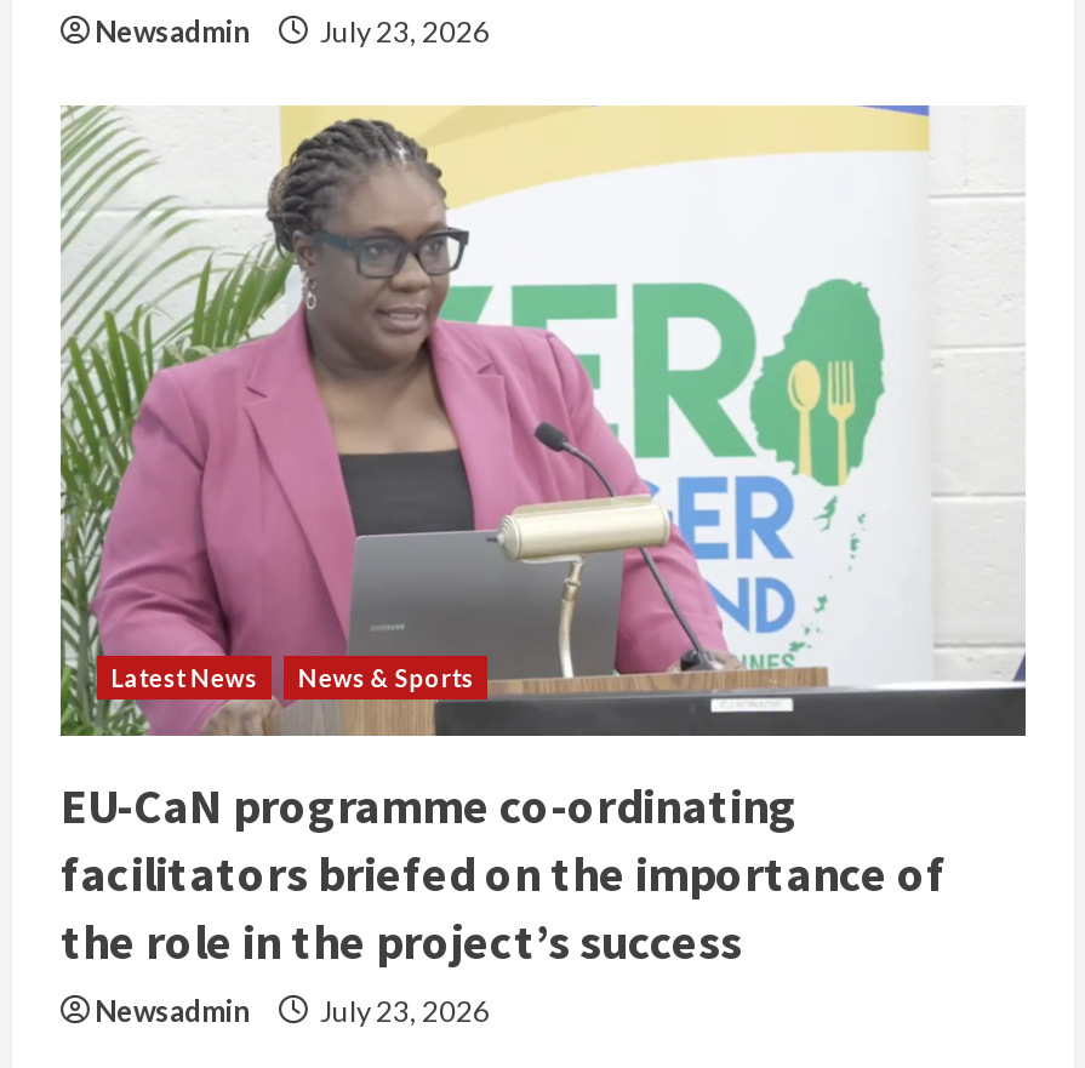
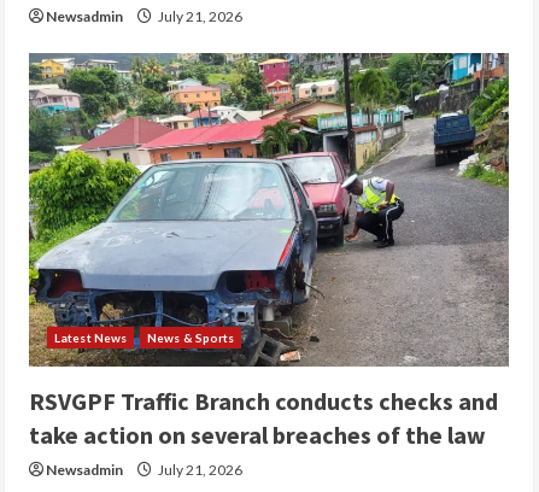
- Newsadmin July 23, 2026
+ Newsadmin July 21, 2026

- [image]
- EU-CaN programme co-ordinating
- facilitators briefed on the importance of
- the role in the project’s success
+ [image]
+ RSVGPF Traffic Branch conducts checks and
+ take action on several breaches of the law

- Newsadmin July 23, 2026
+ Newsadmin July 21, 2026
